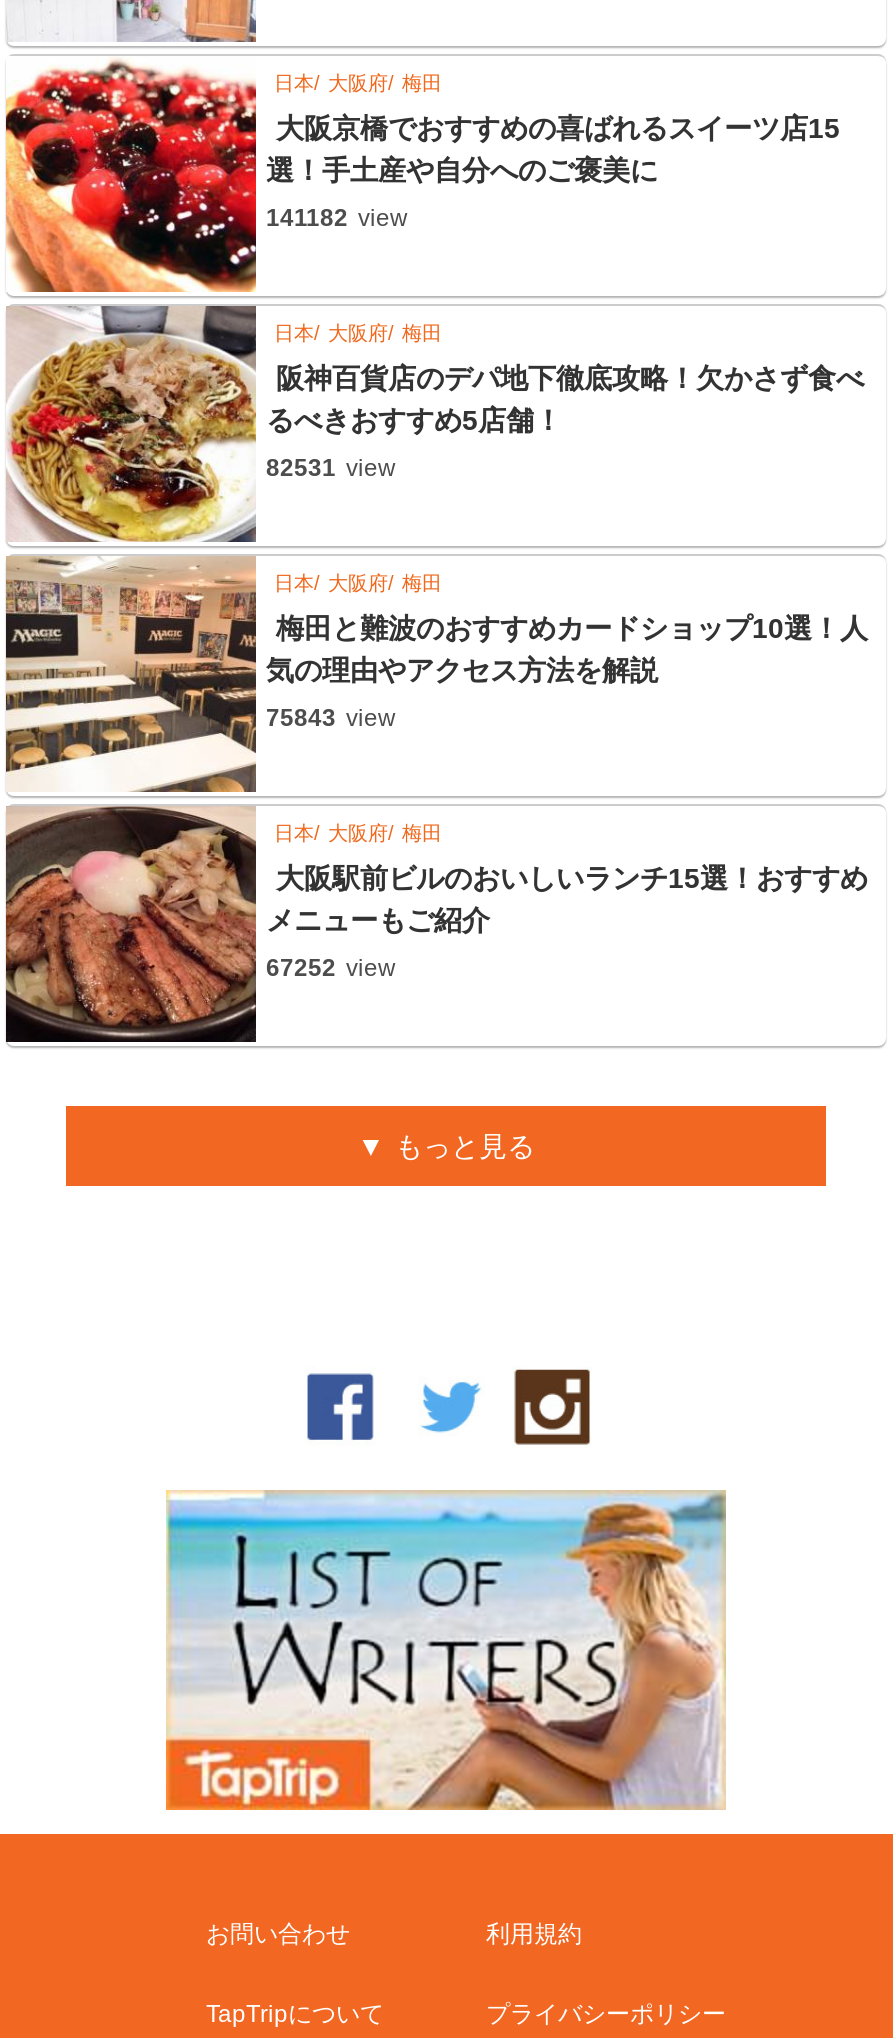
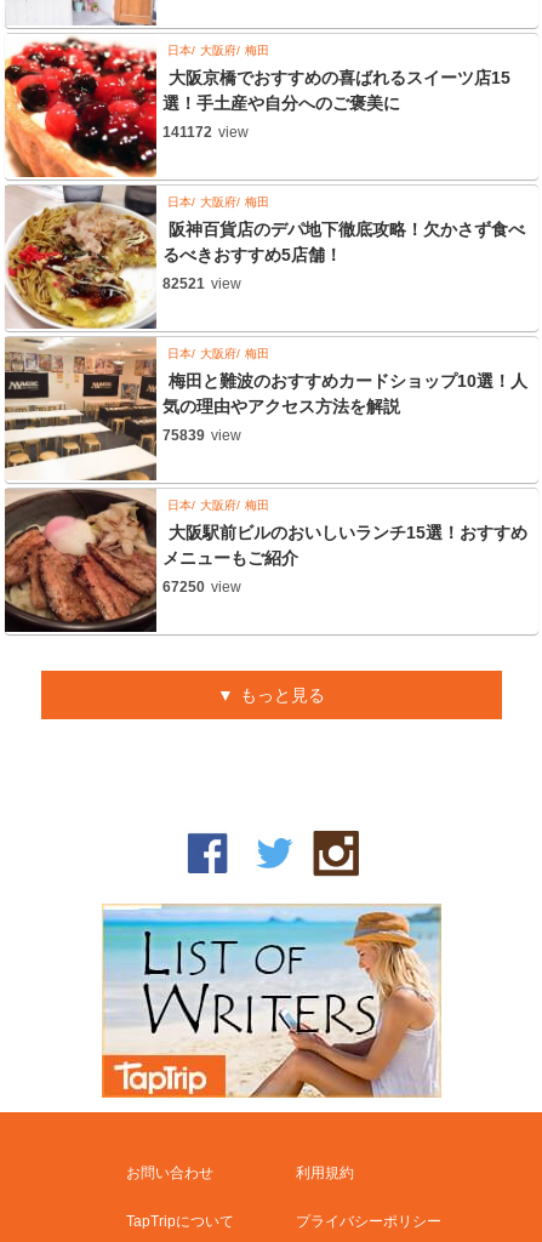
- 141182 view
+ 141172 view

- 82531 view
+ 82521 view

- 75843 view
+ 75839 view

- 67252 view
+ 67250 view
